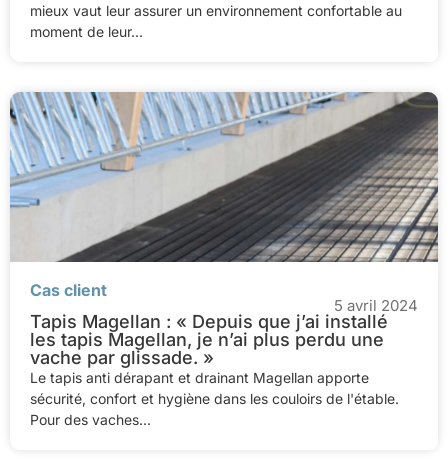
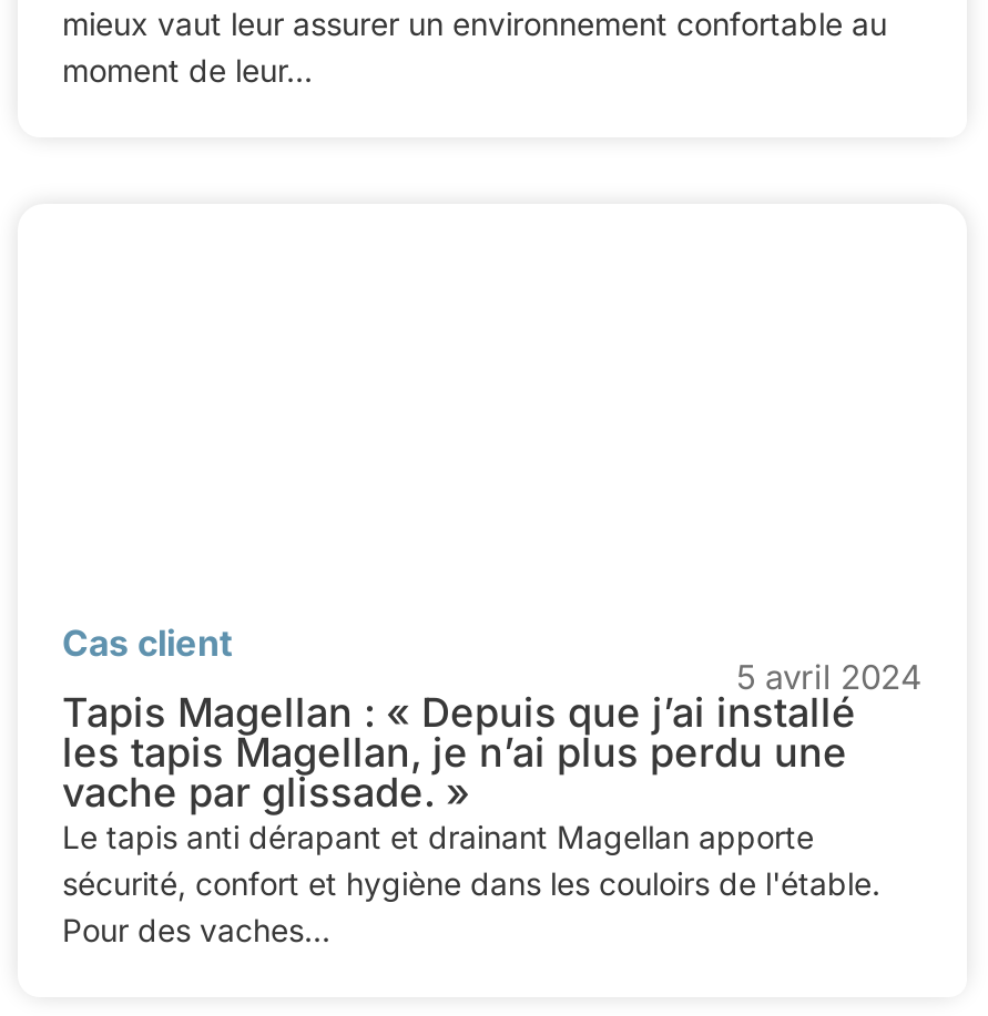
- [image]
